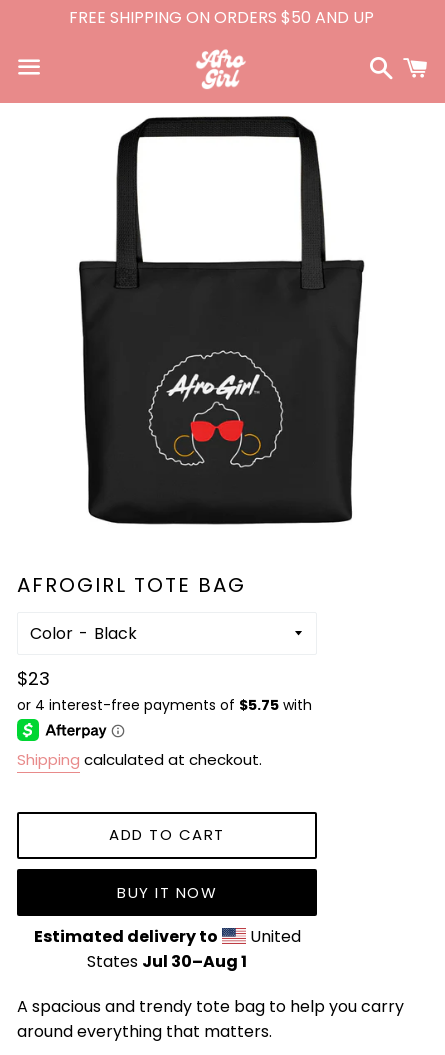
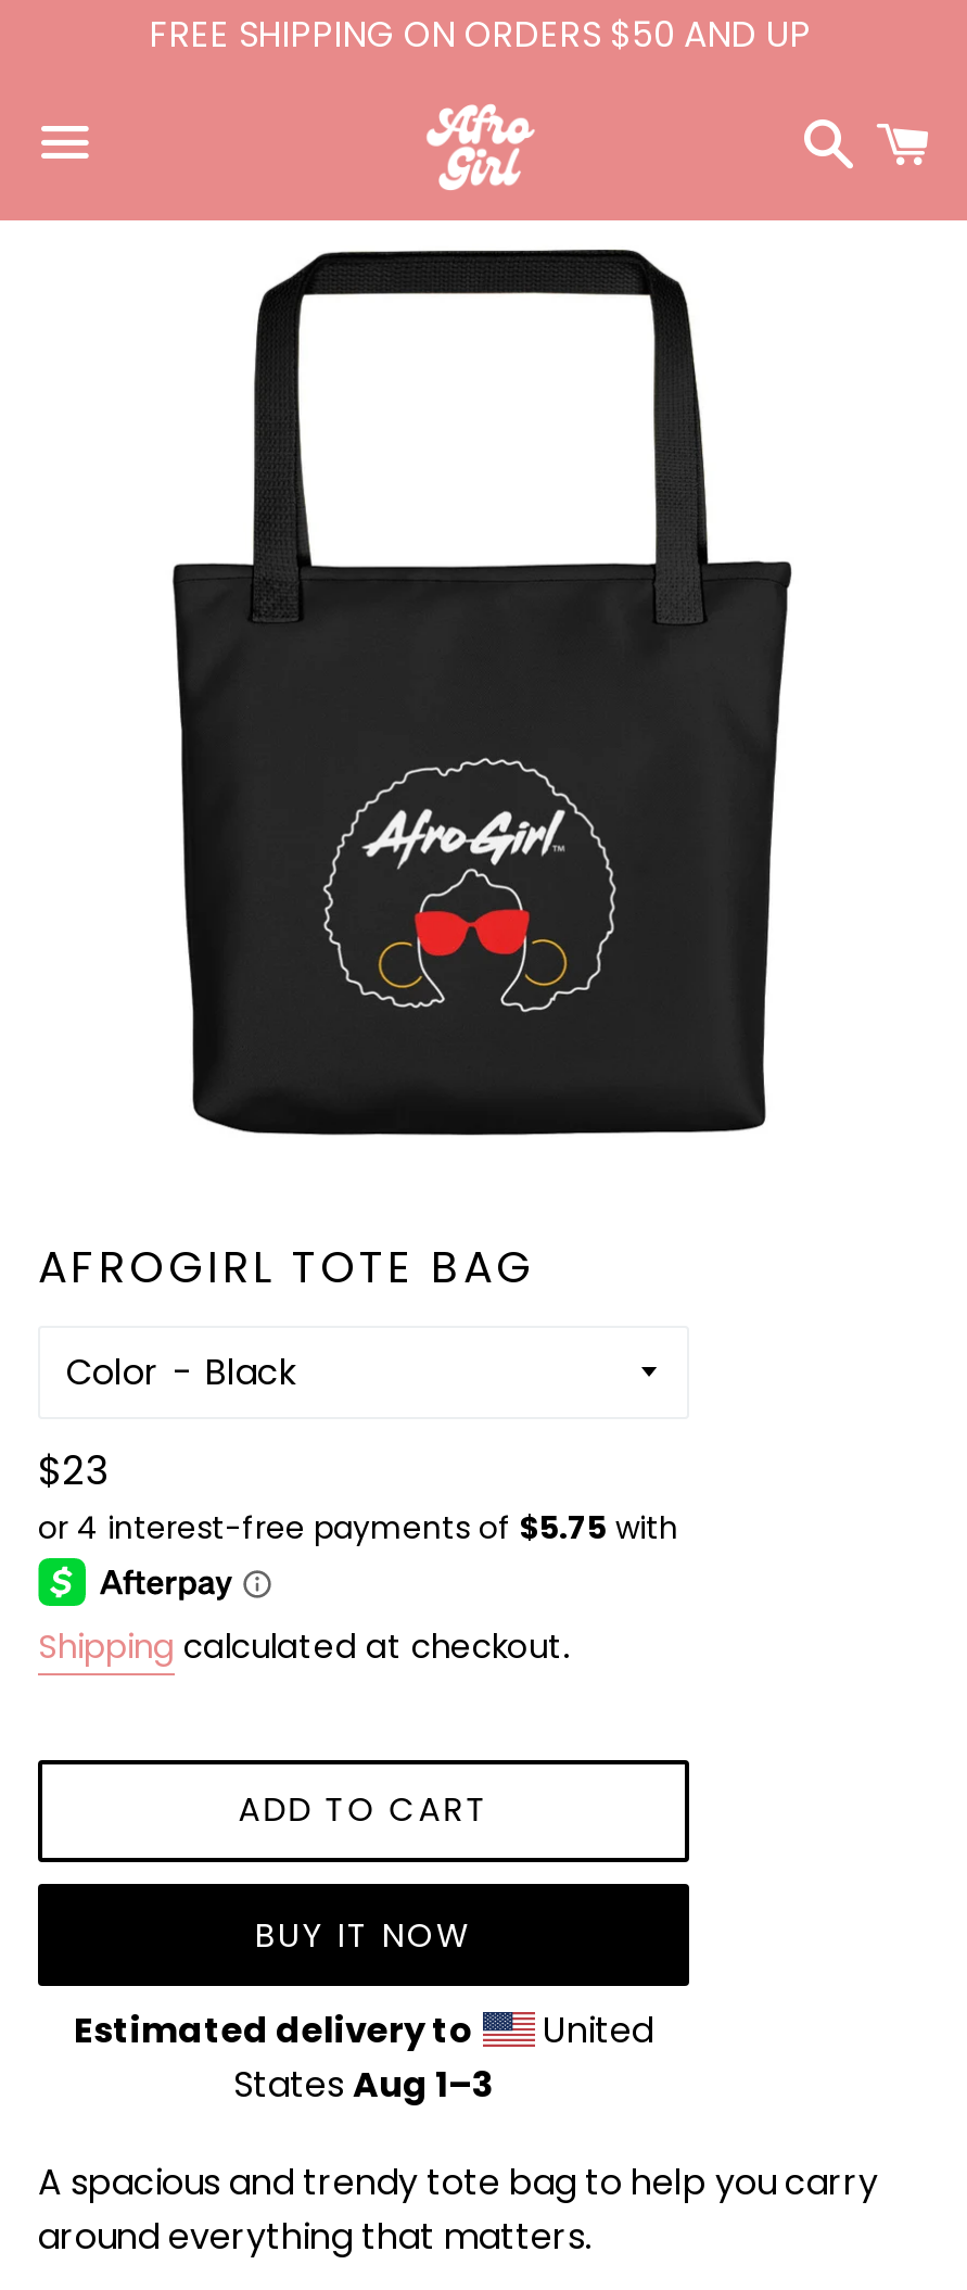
- States Jul 30–Aug 1
+ States Aug 1–3
